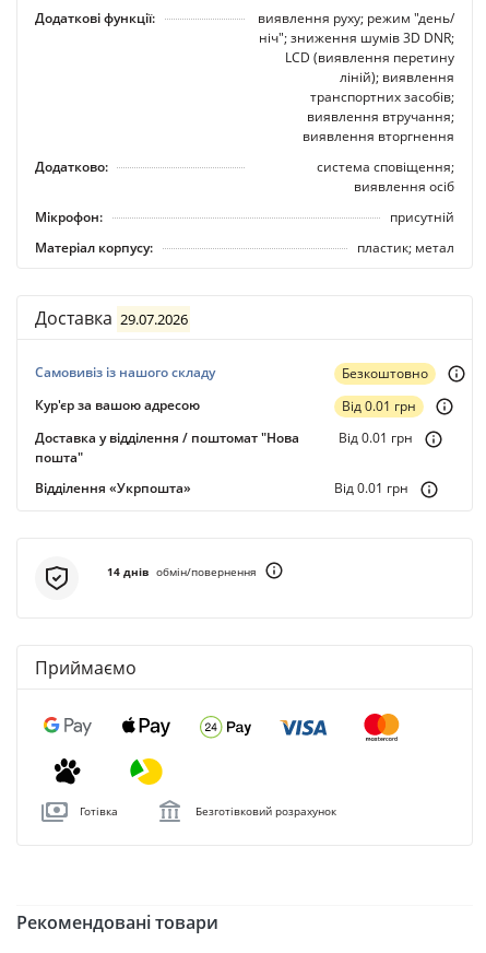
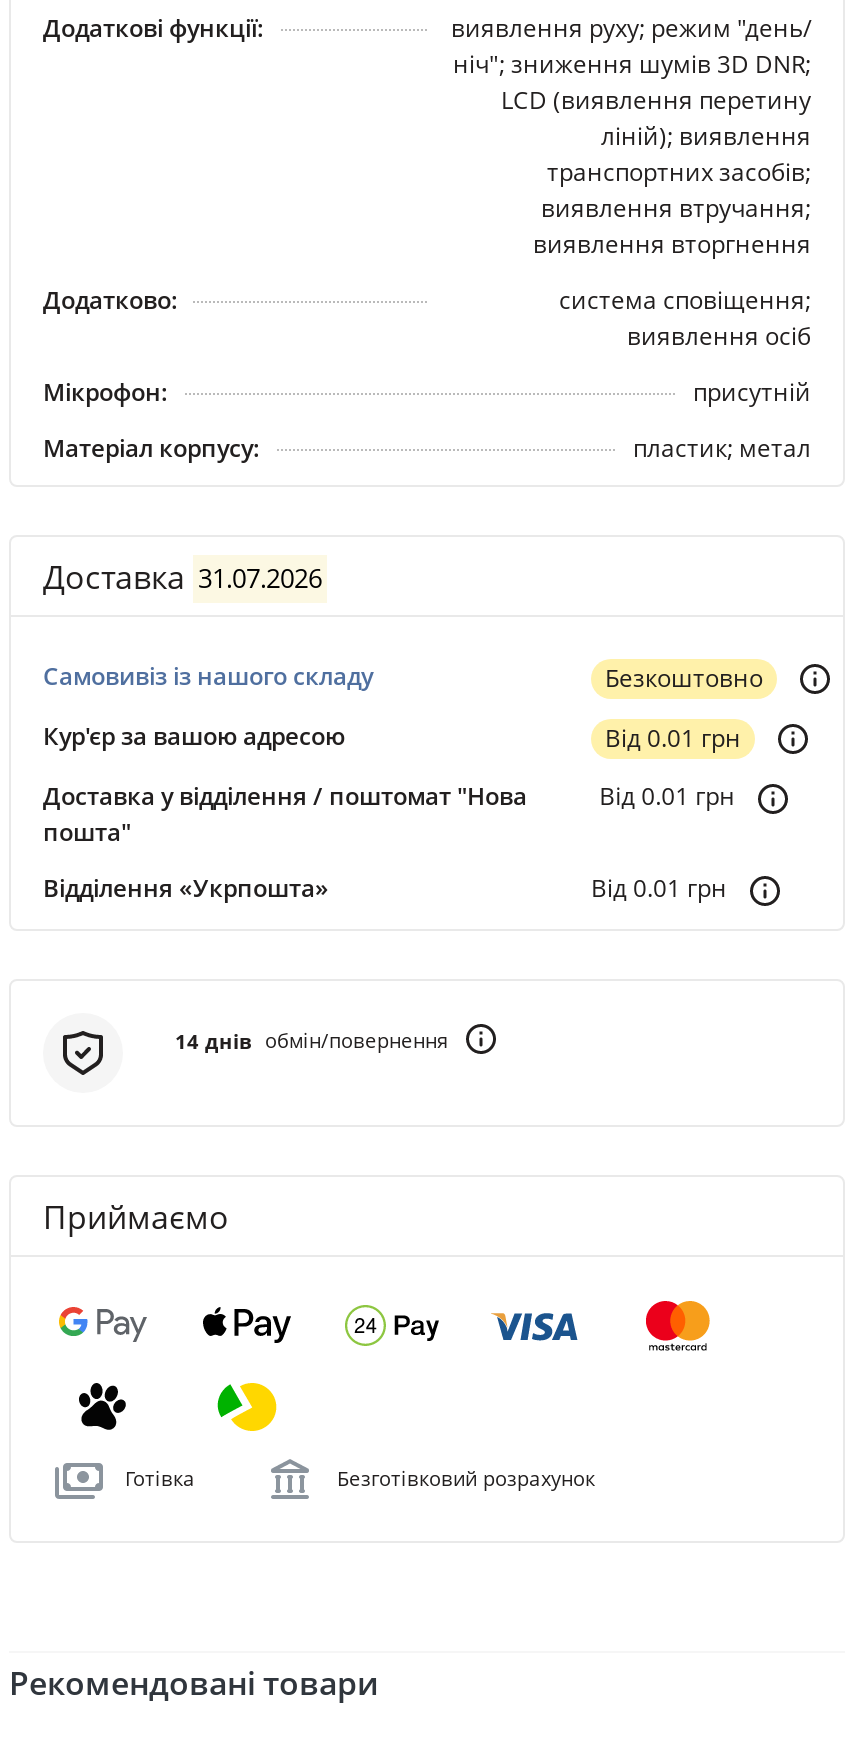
- Доставка 29.07.2026
+ Доставка 31.07.2026
